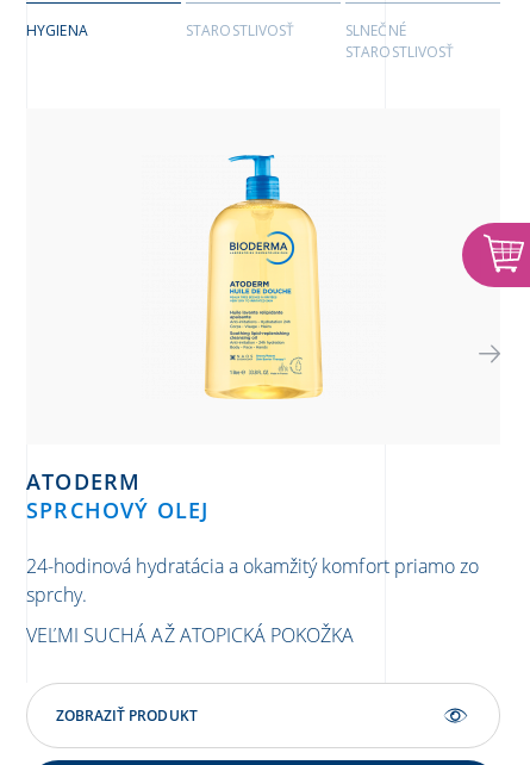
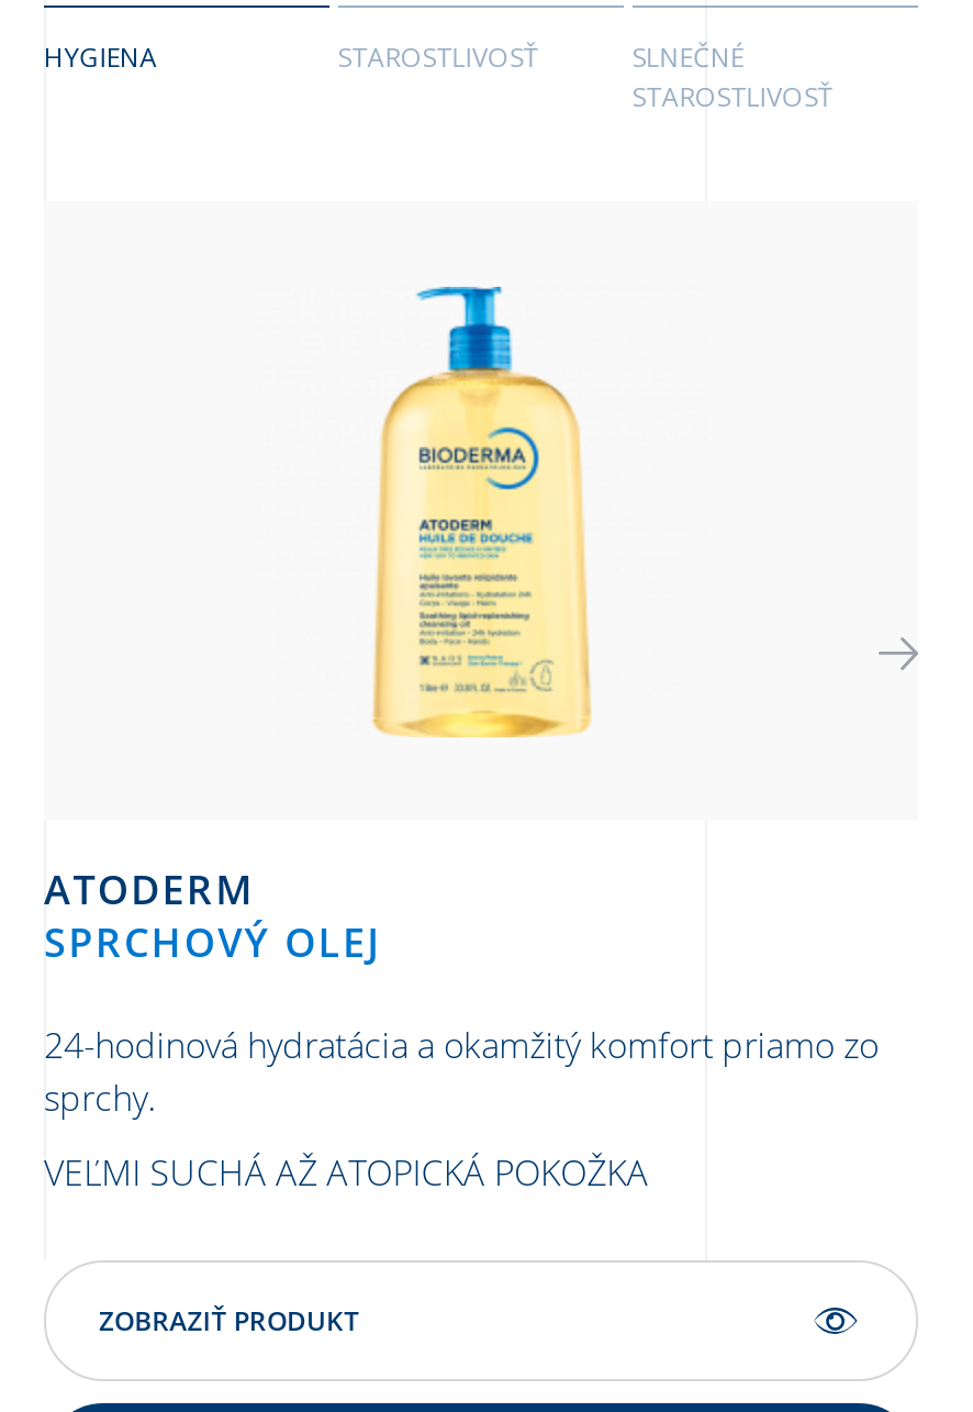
- [image]
